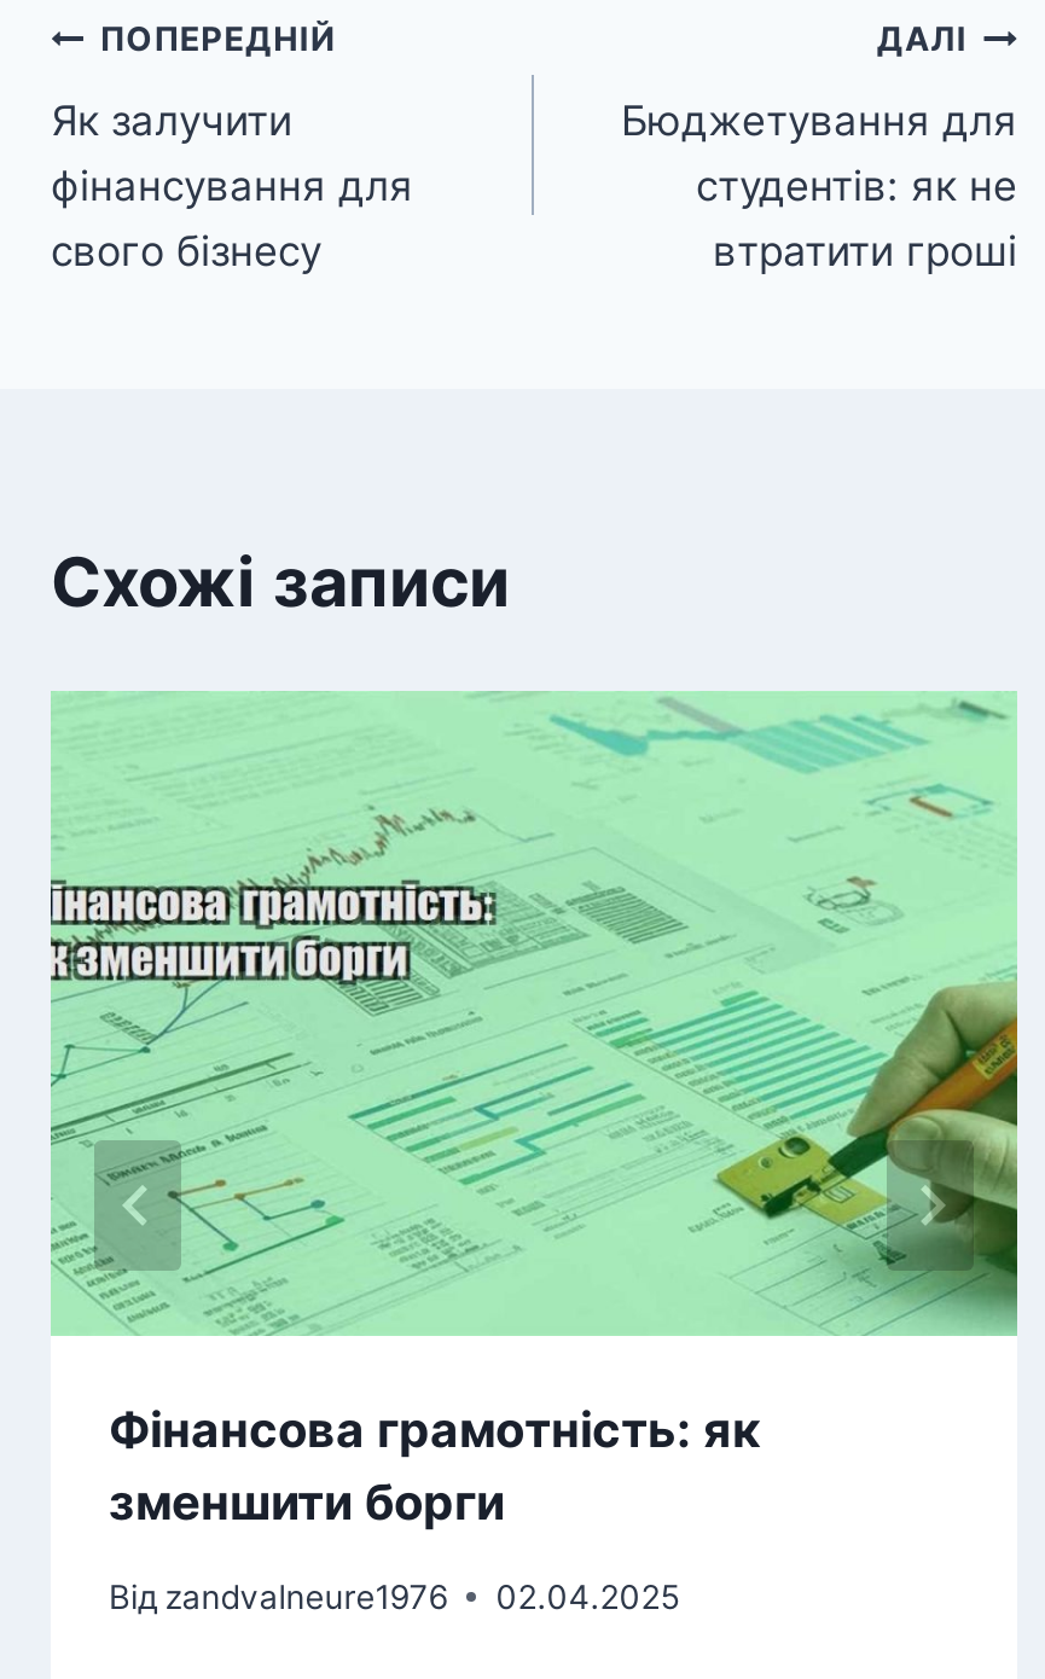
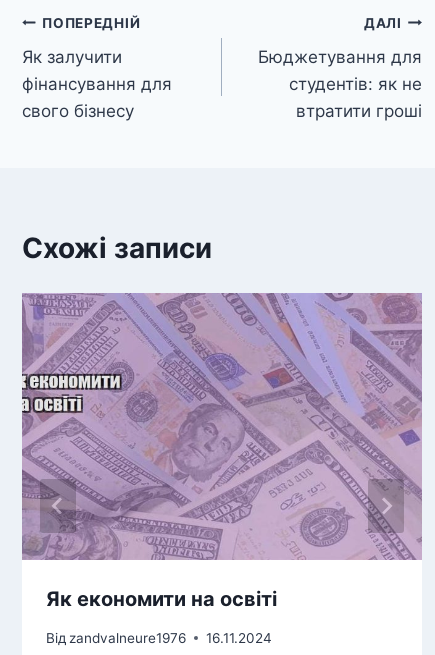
- [image]
- Фінансова грамотність: як
- зменшити борги
+ [image]
+ Як економити на освіті

- Від zandvalneure1976 02.04.2025
+ Від zandvalneure1976 16.11.2024
